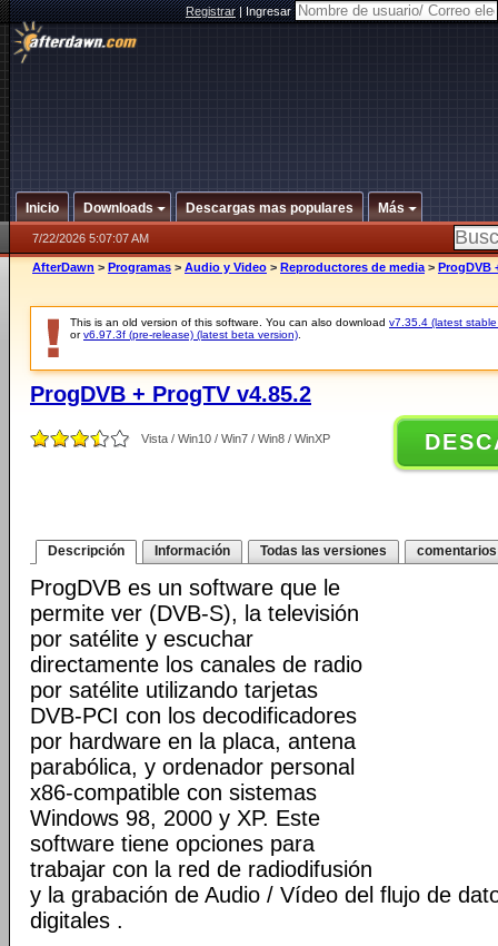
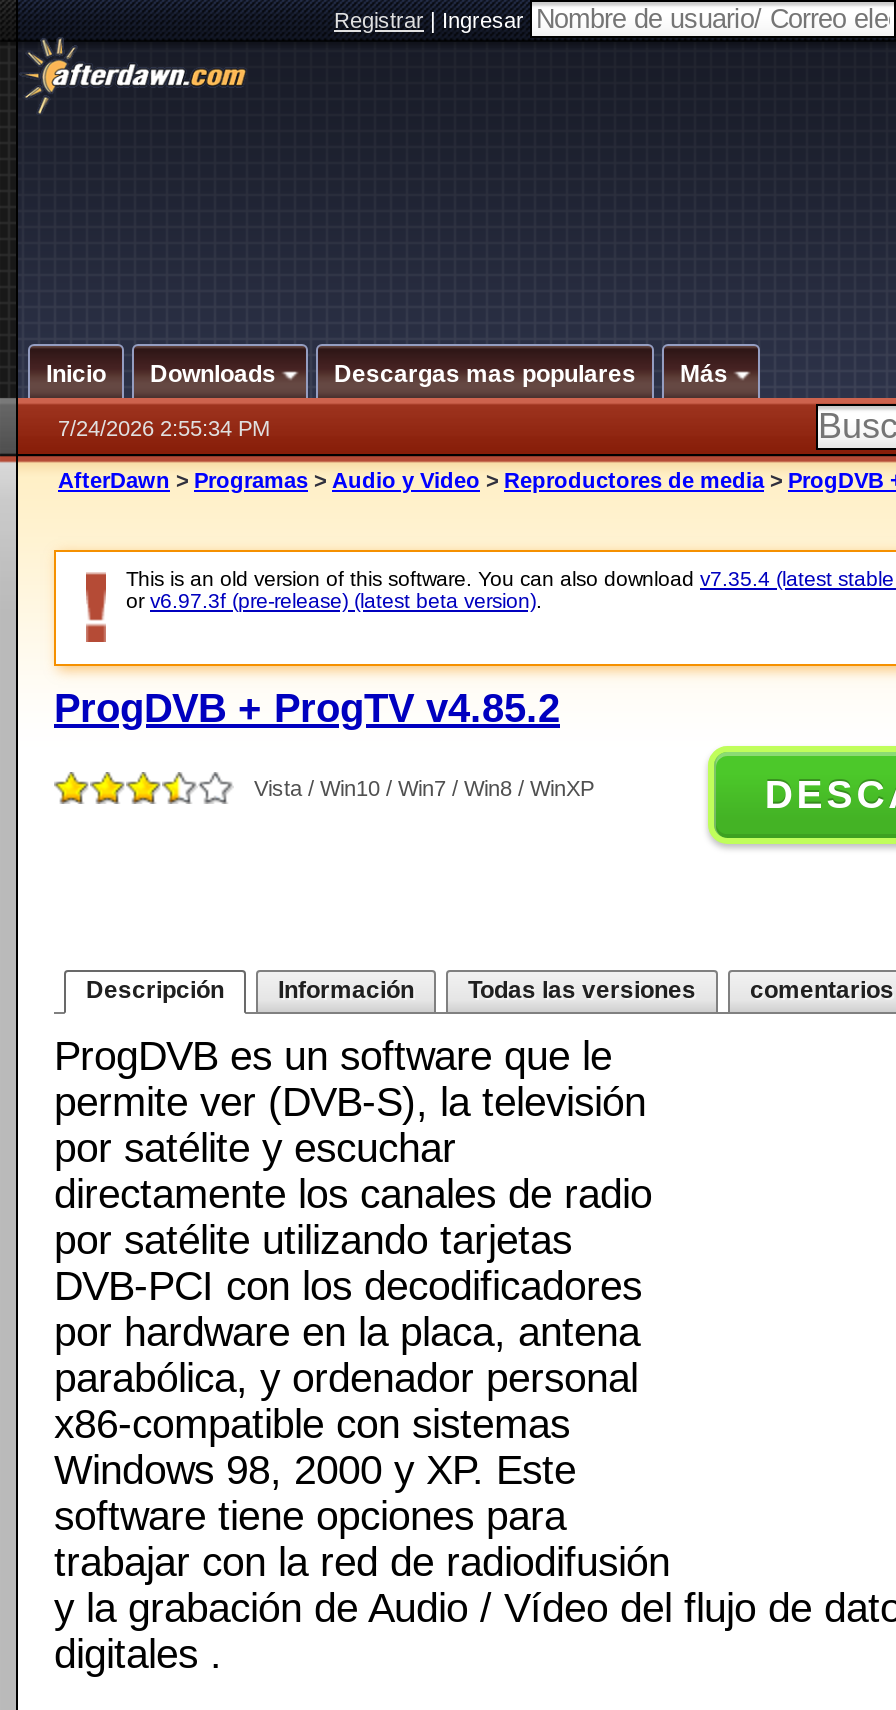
- 7/22/2026 5:07:07 AM
+ 7/24/2026 2:55:34 PM
